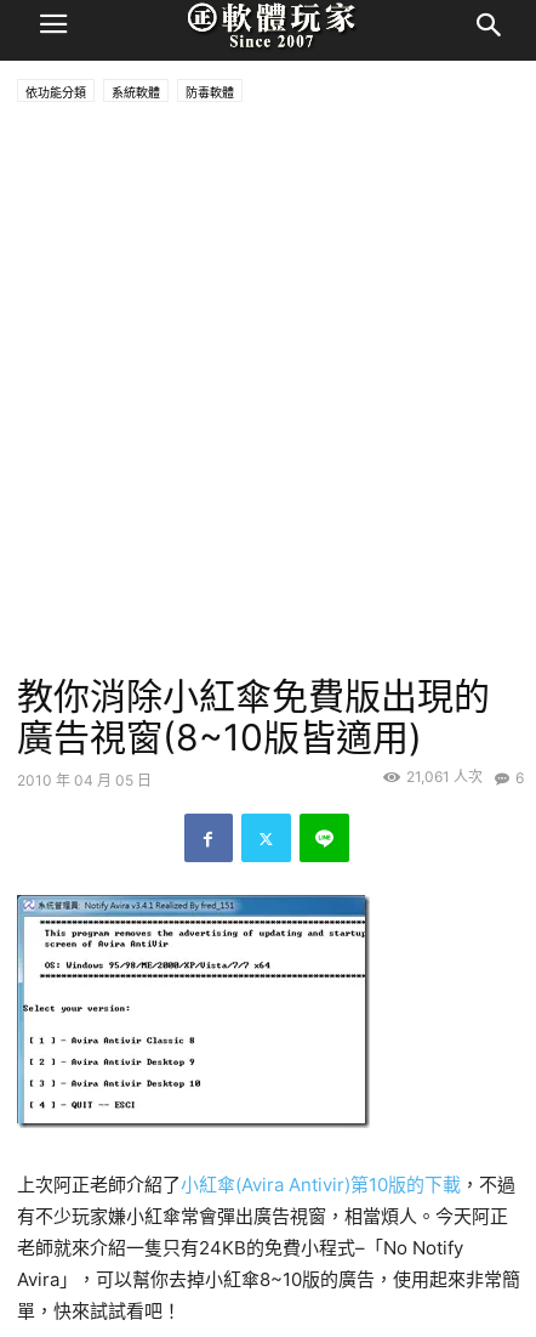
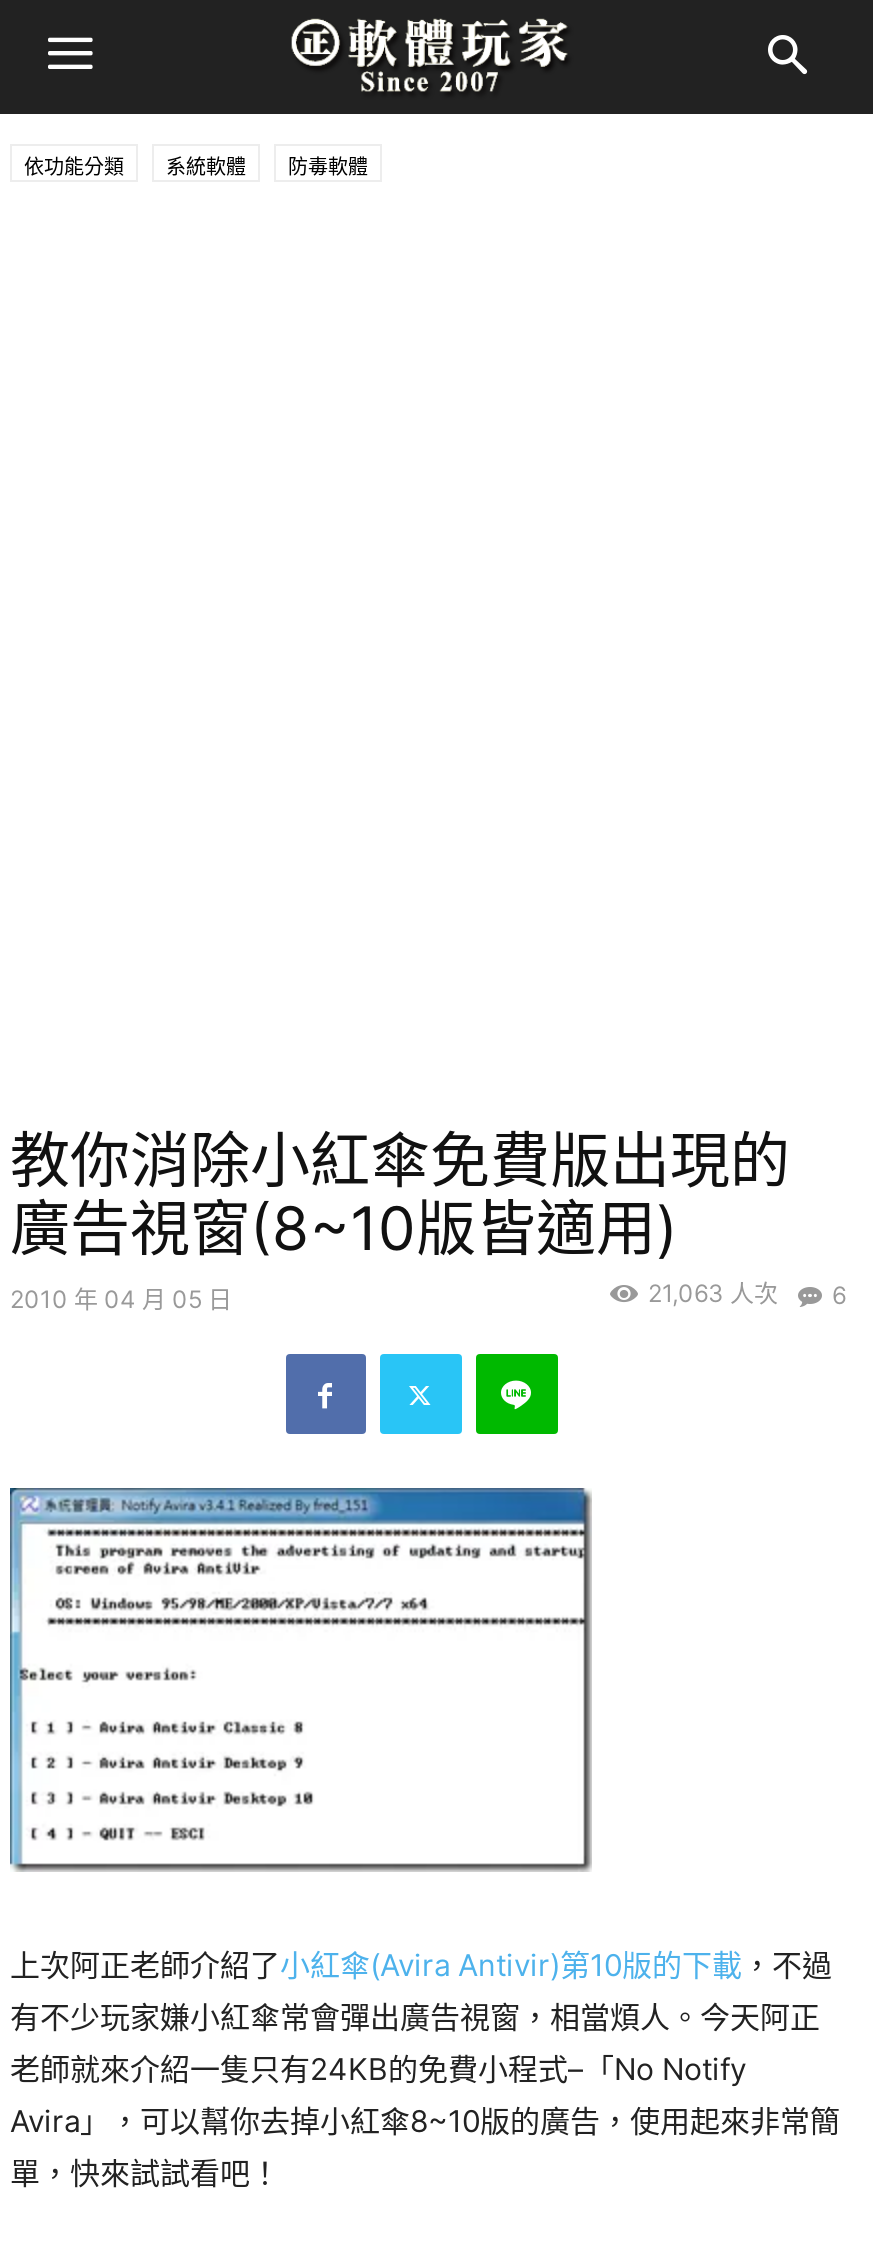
- 21,061 人次 6
+ 21,063 人次 6
